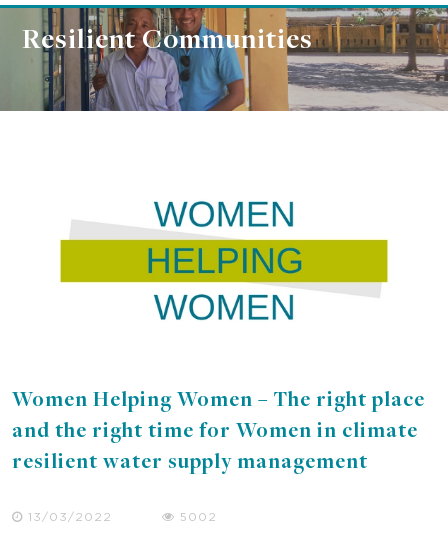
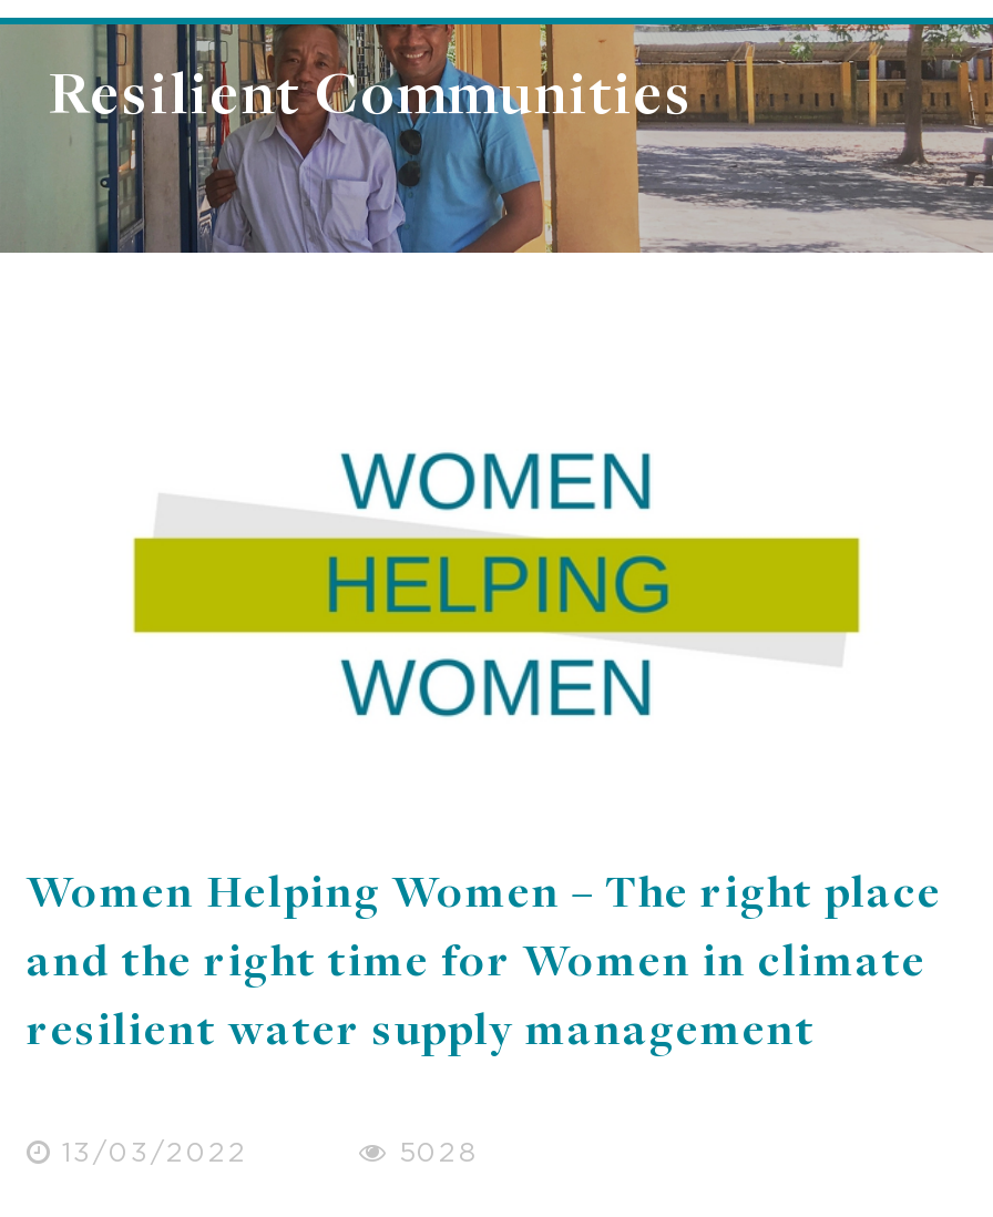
- 5002
+ 5028
